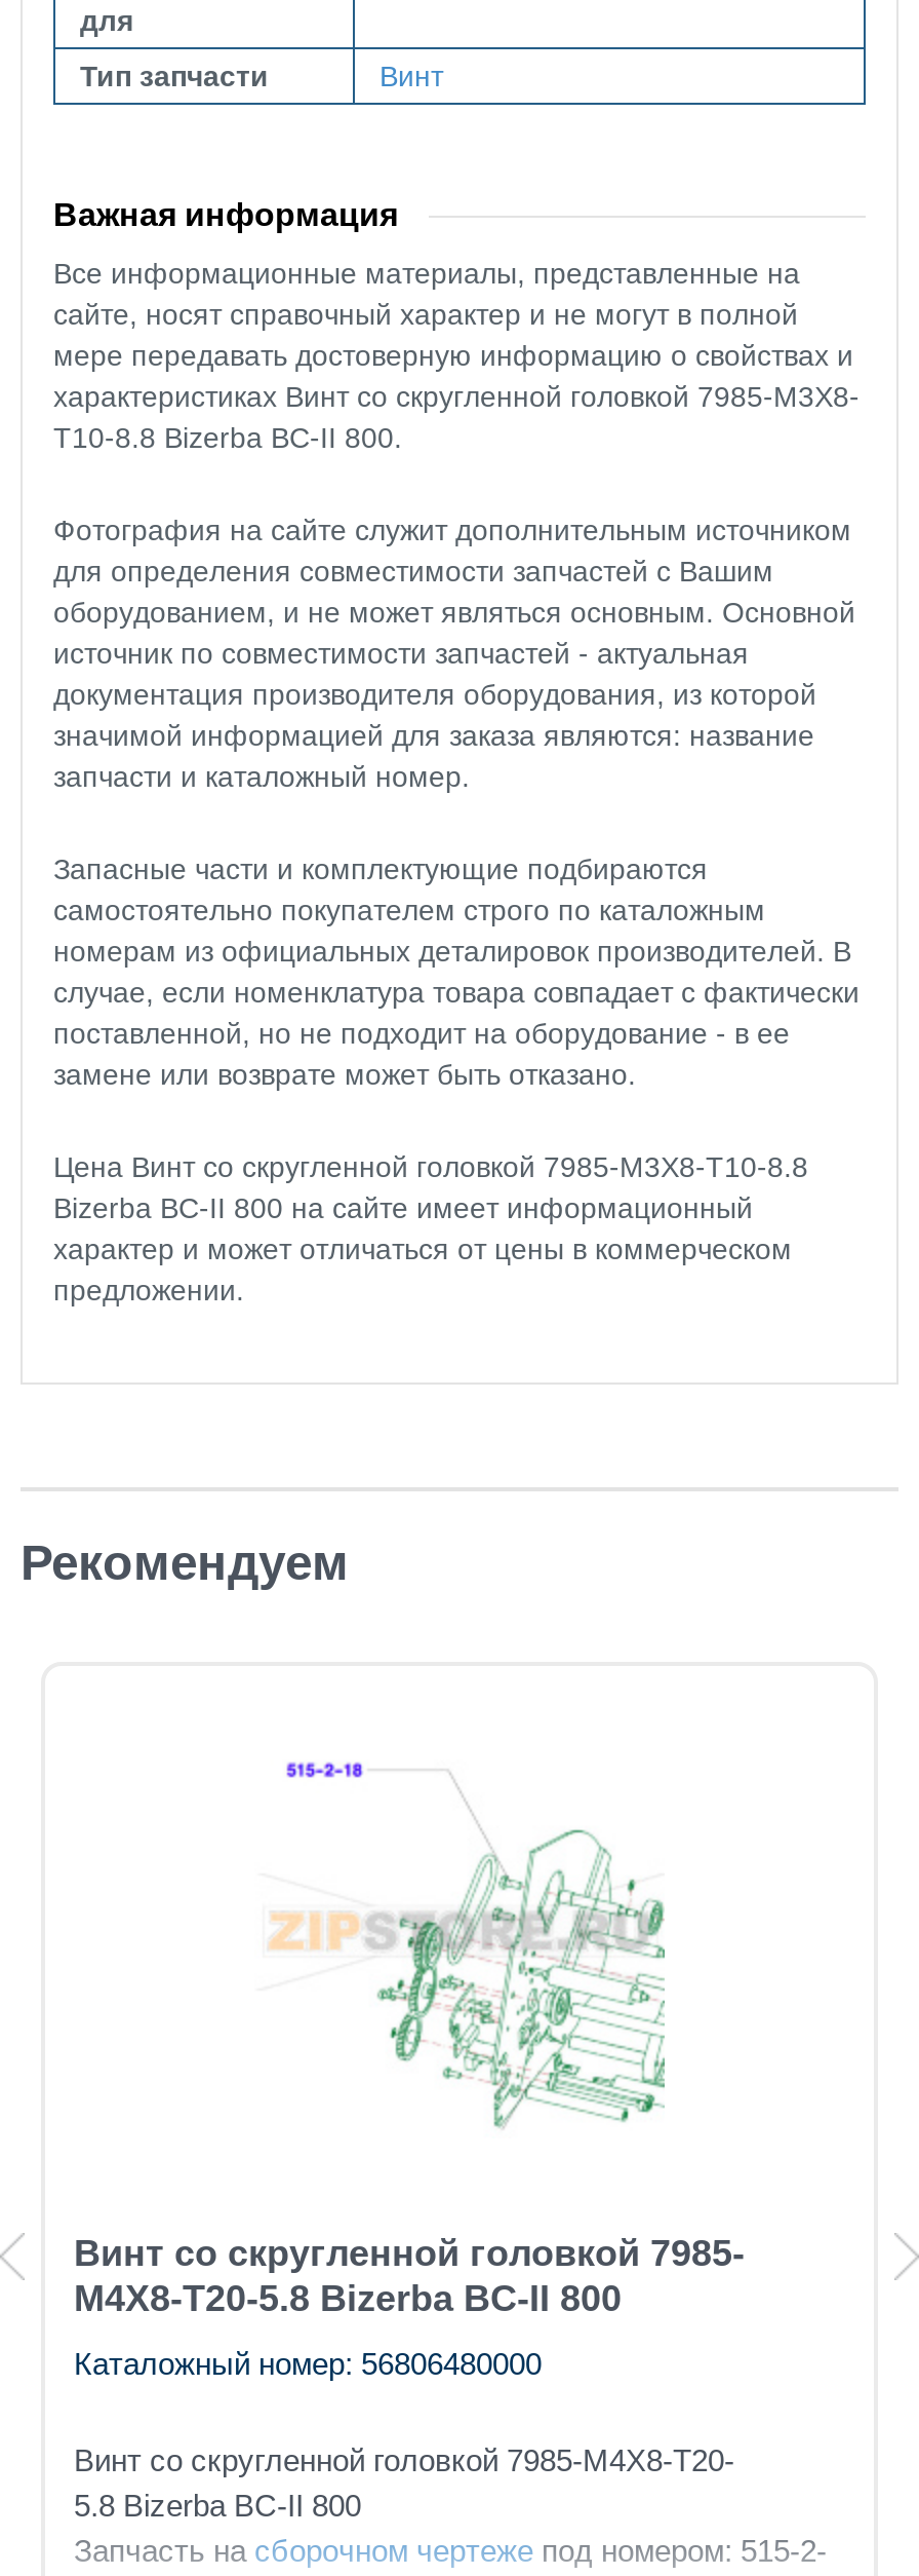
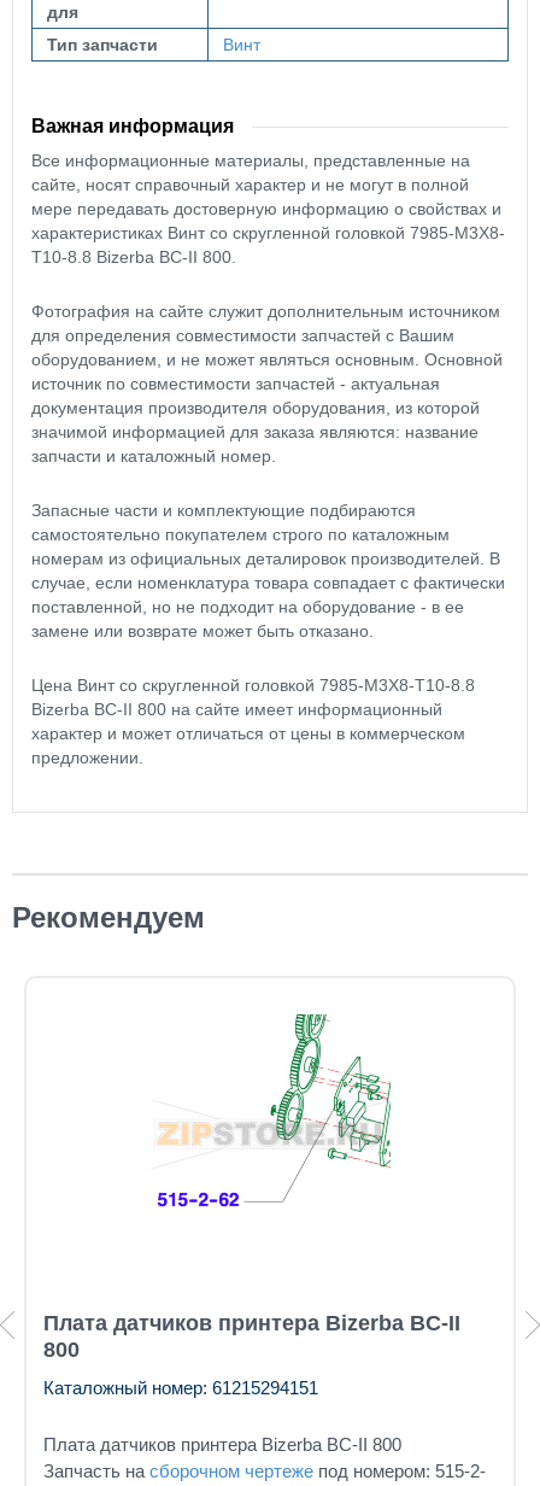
- [image]
+ [image]

- Винт со скругленной головкой 7985-
- M4X8-T20-5.8 Bizerba BC-II 800
+ Плата датчиков принтера Bizerba BC-II
+ 800

- Каталожный номер: 56806480000
+ Каталожный номер: 61215294151

- Винт со скругленной головкой 7985-M4X8-T20-
- 5.8 Bizerba BC-II 800
+ Плата датчиков принтера Bizerba BC-II 800
